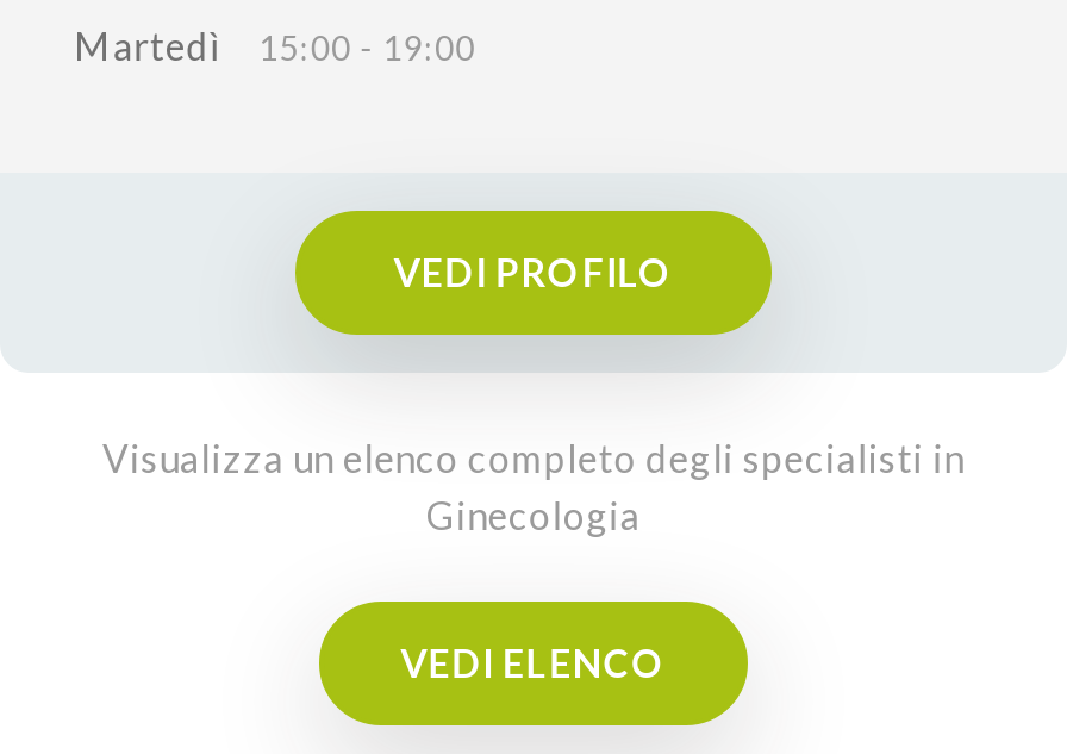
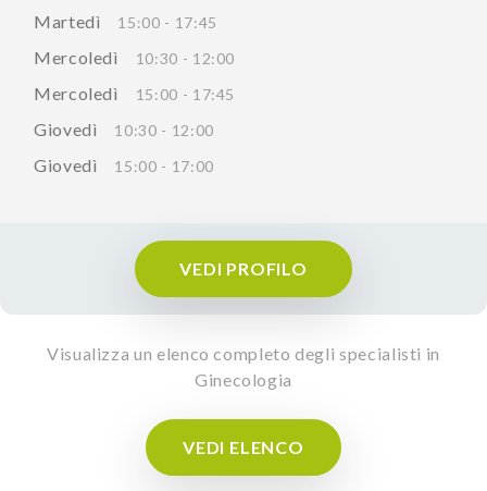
- 15:00 - 19:00
+ 15:00 - 17:45
+ Mercoledì
+ 10:30 - 12:00
+ Mercoledì
+ 15:00 - 17:45
+ Giovedì
+ 10:30 - 12:00
+ Giovedì
+ 15:00 - 17:00
